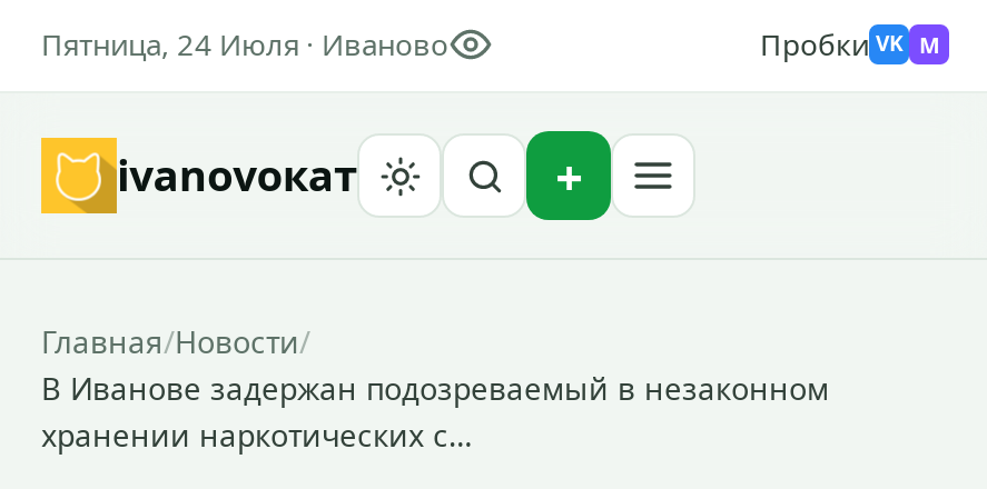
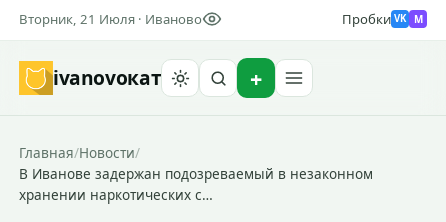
- Пятница, 24 Июля · Иваново
+ Вторник, 21 Июля · Иваново
